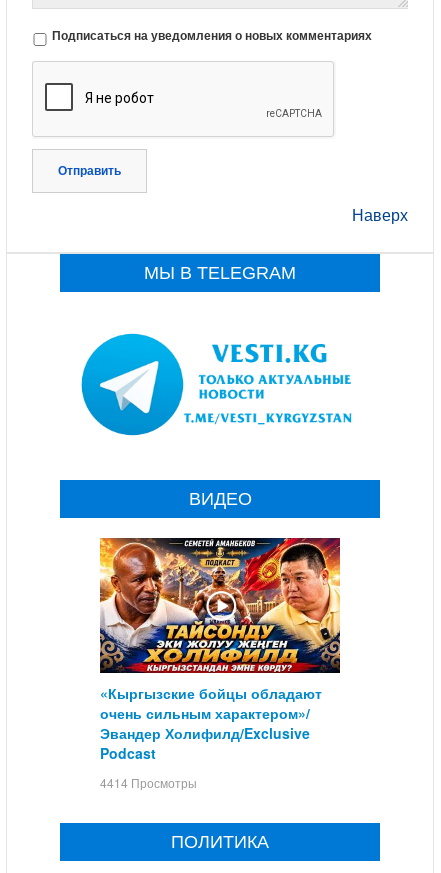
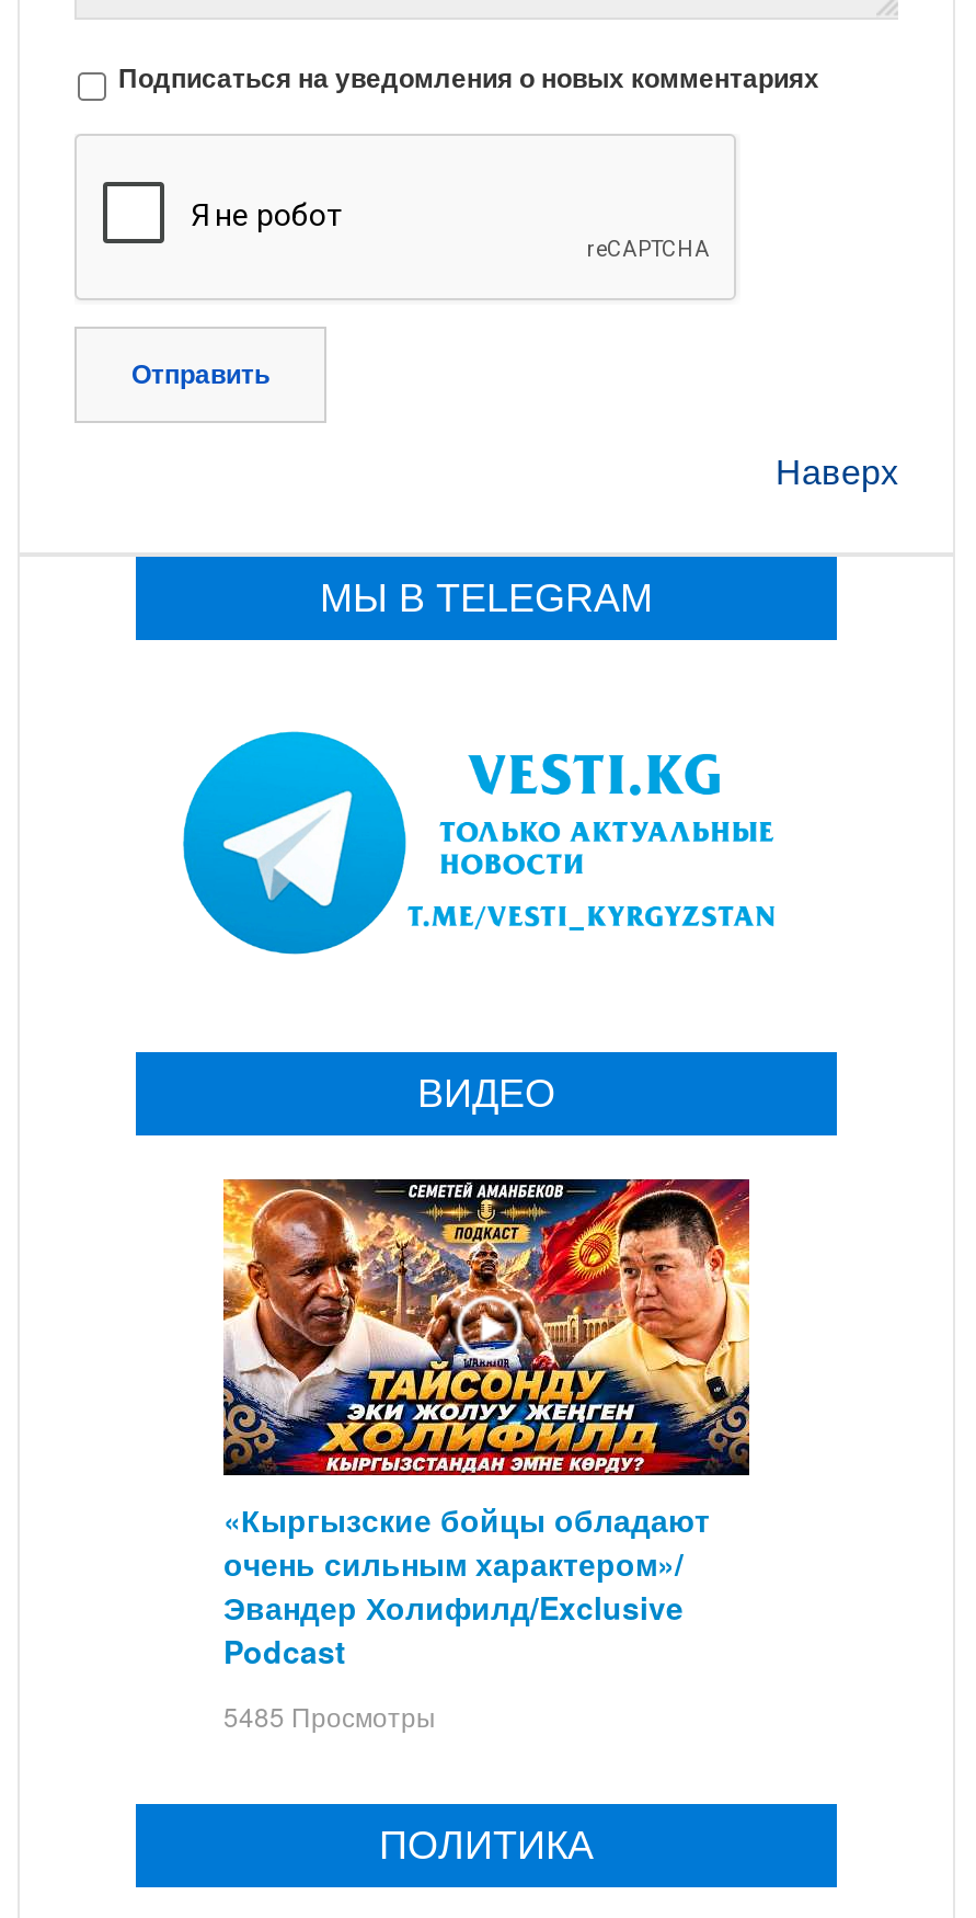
- 4414 Просмотры
+ 5485 Просмотры
